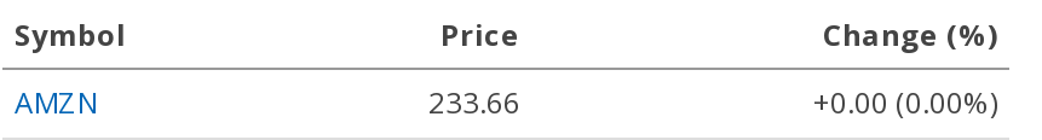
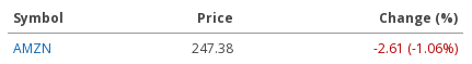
- 233.66
+ 247.38

- +0.00 (0.00%)
+ -2.61 (-1.06%)
